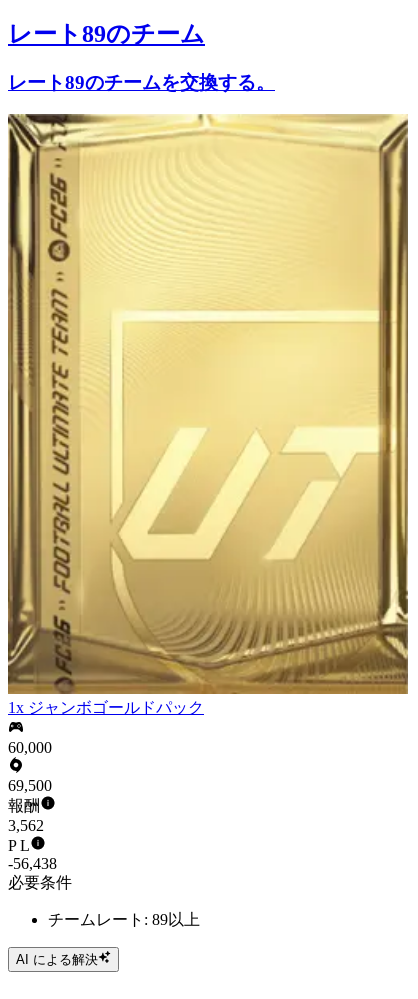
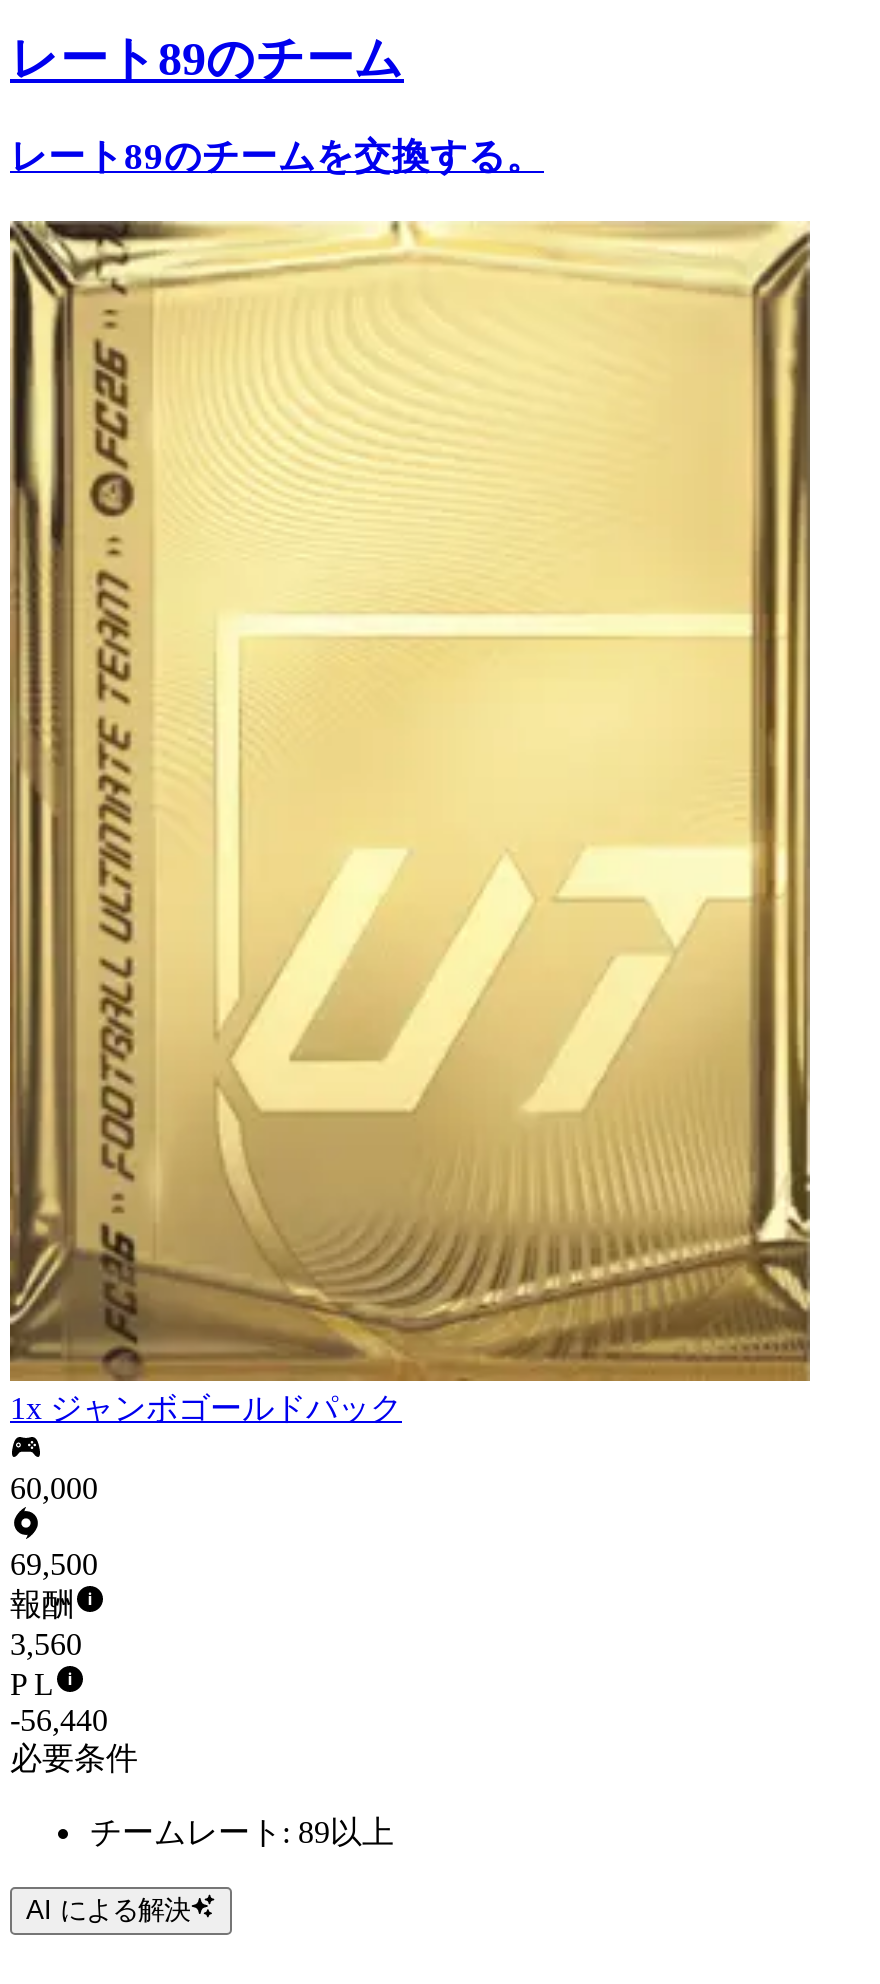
- 3,562
+ 3,560

- -56,438
+ -56,440
